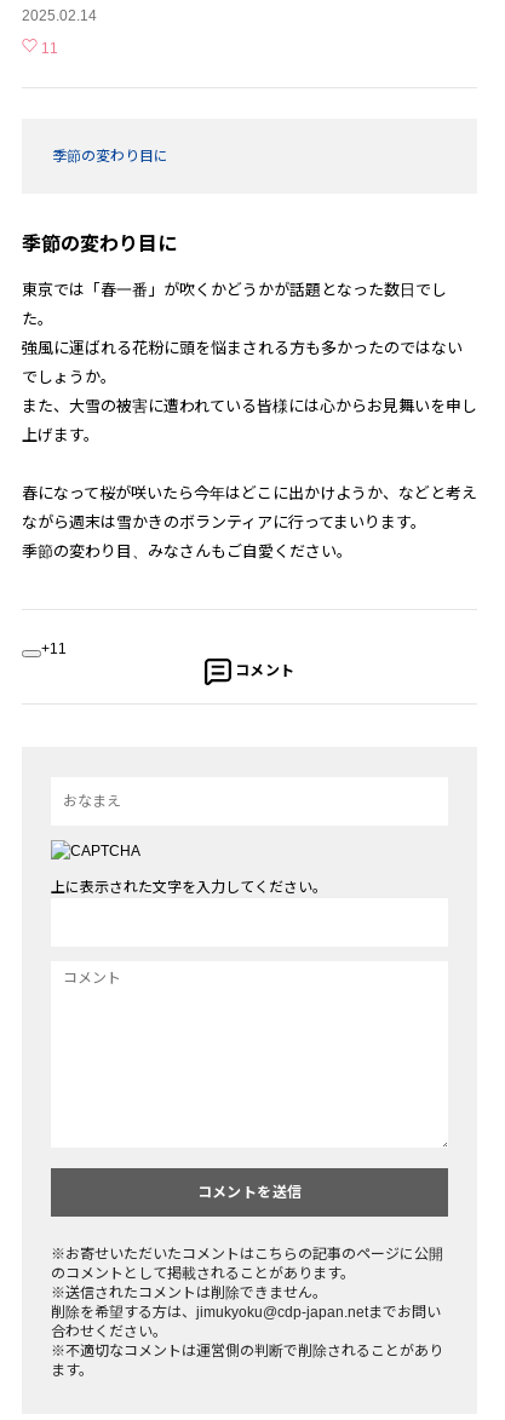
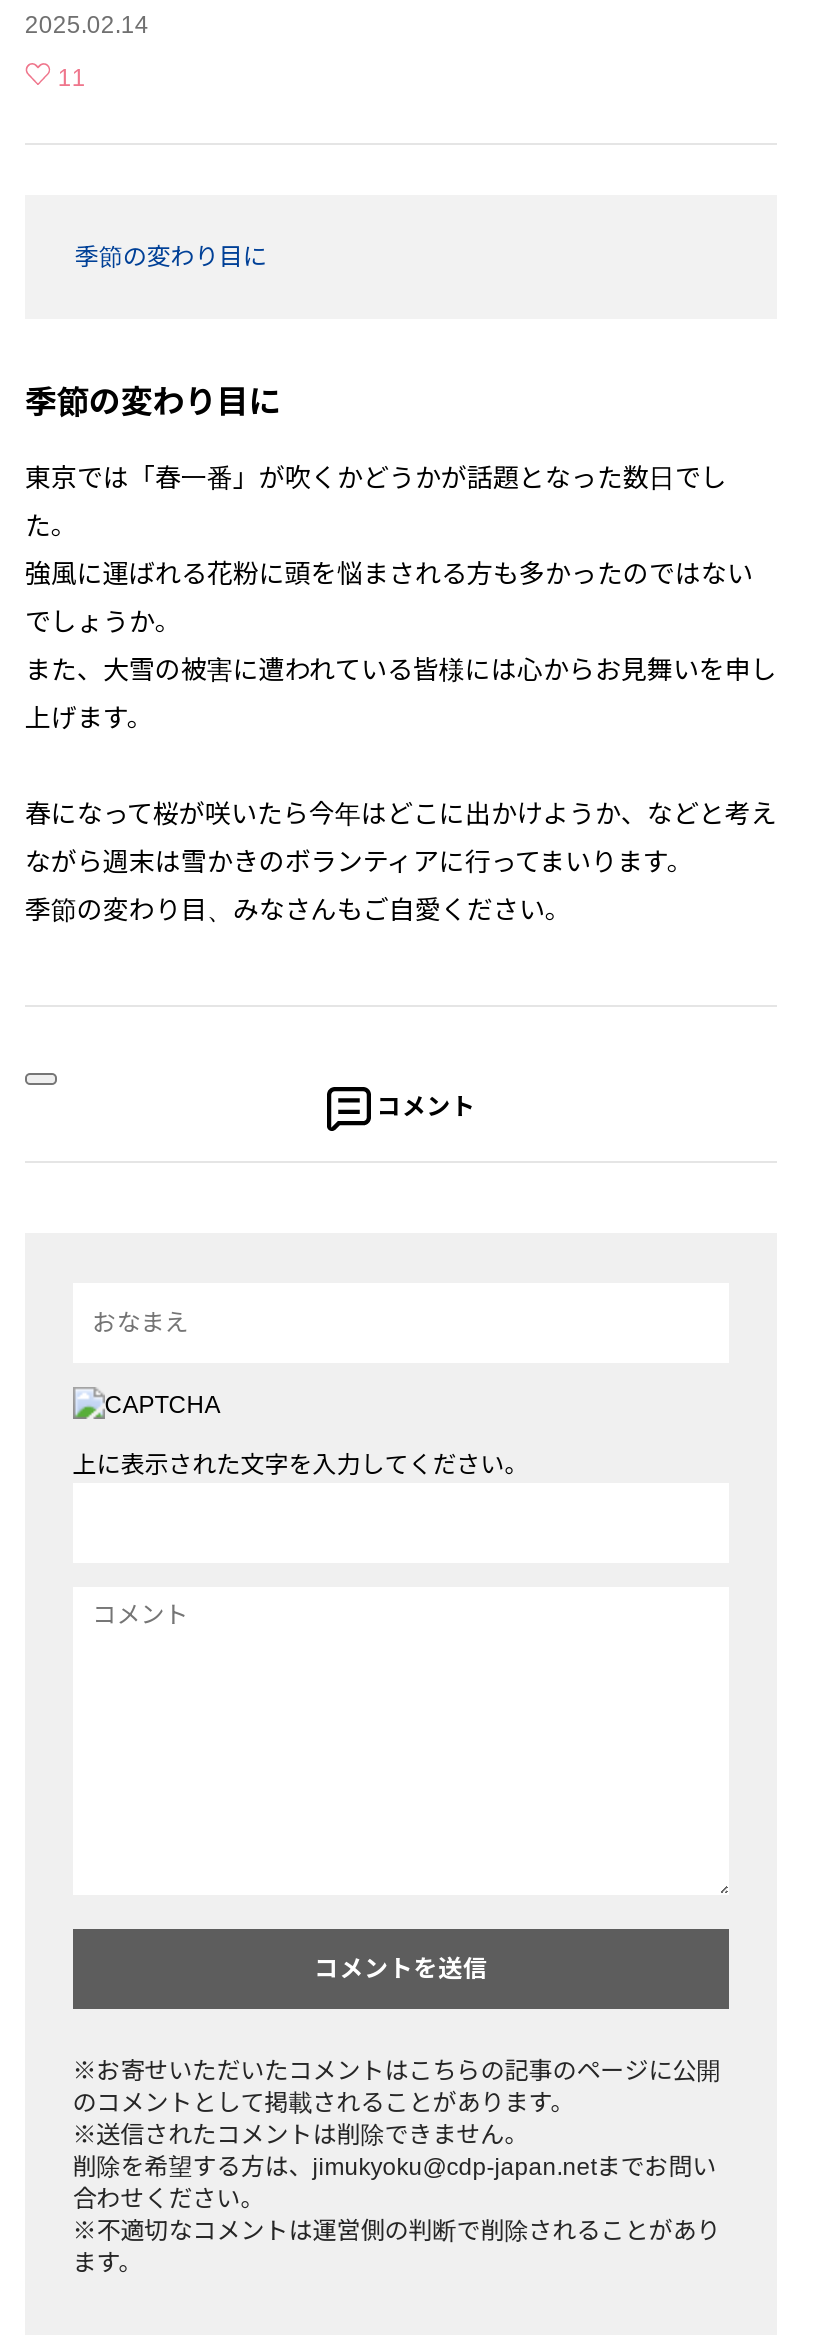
- +11
